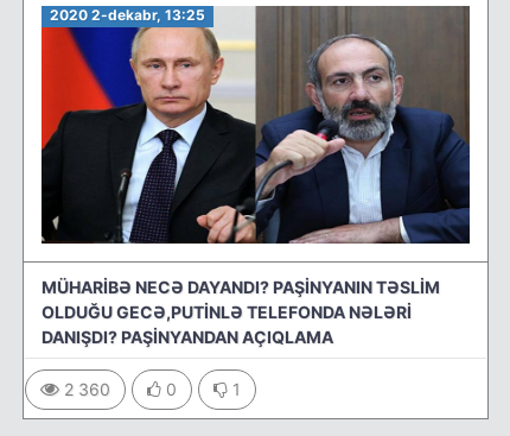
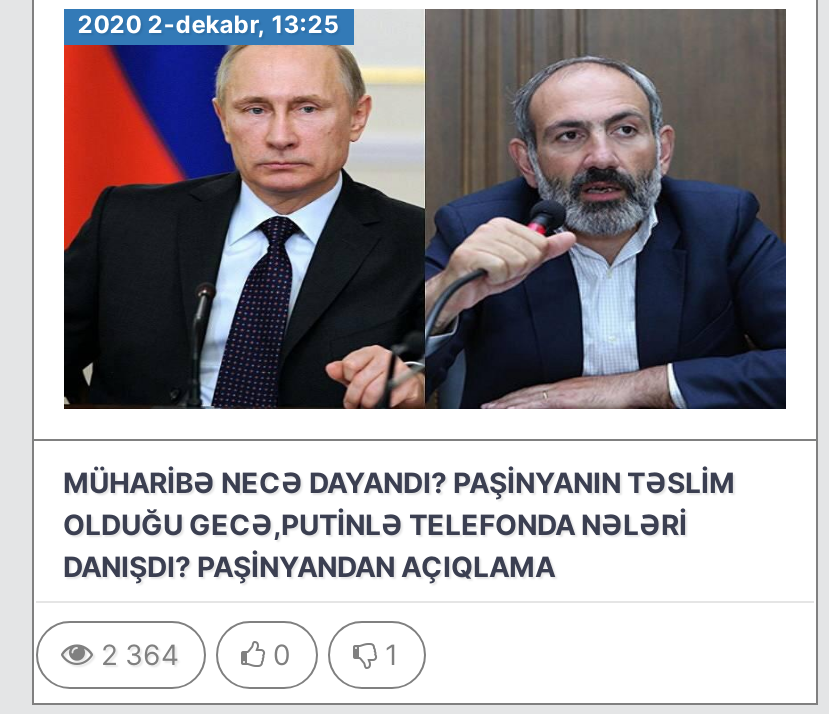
- 2 360
+ 2 364
